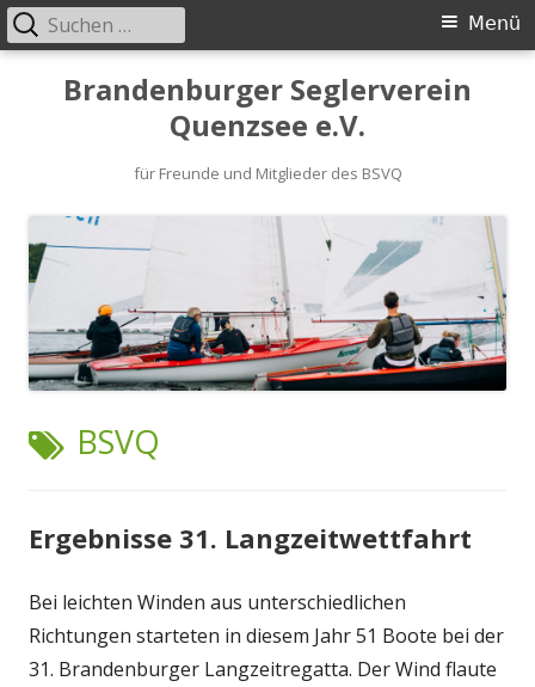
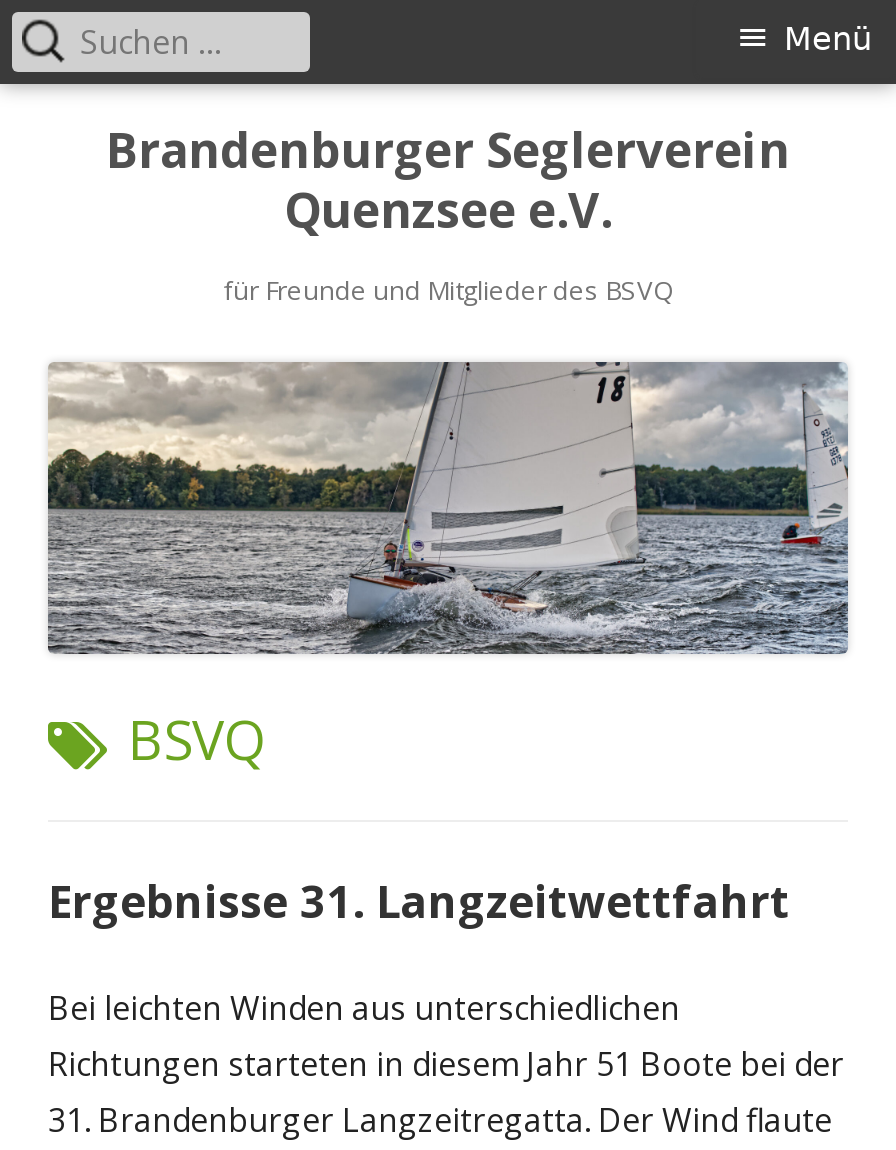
- [image]
+ [image]
